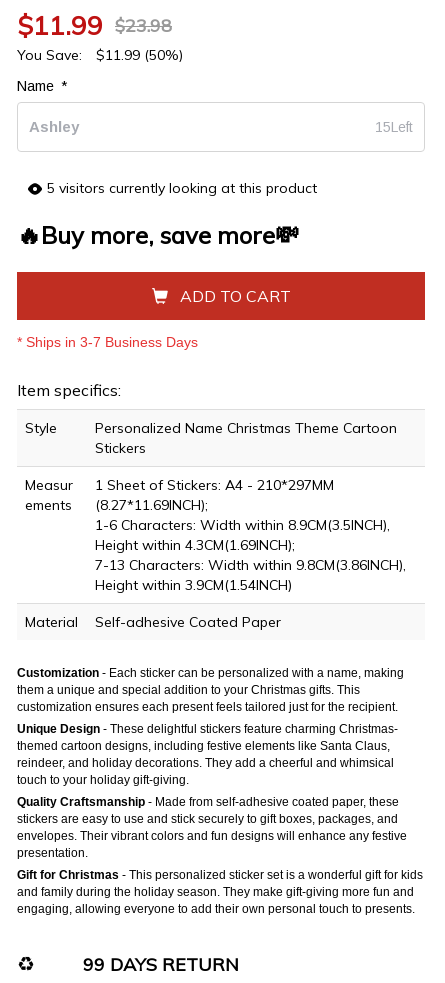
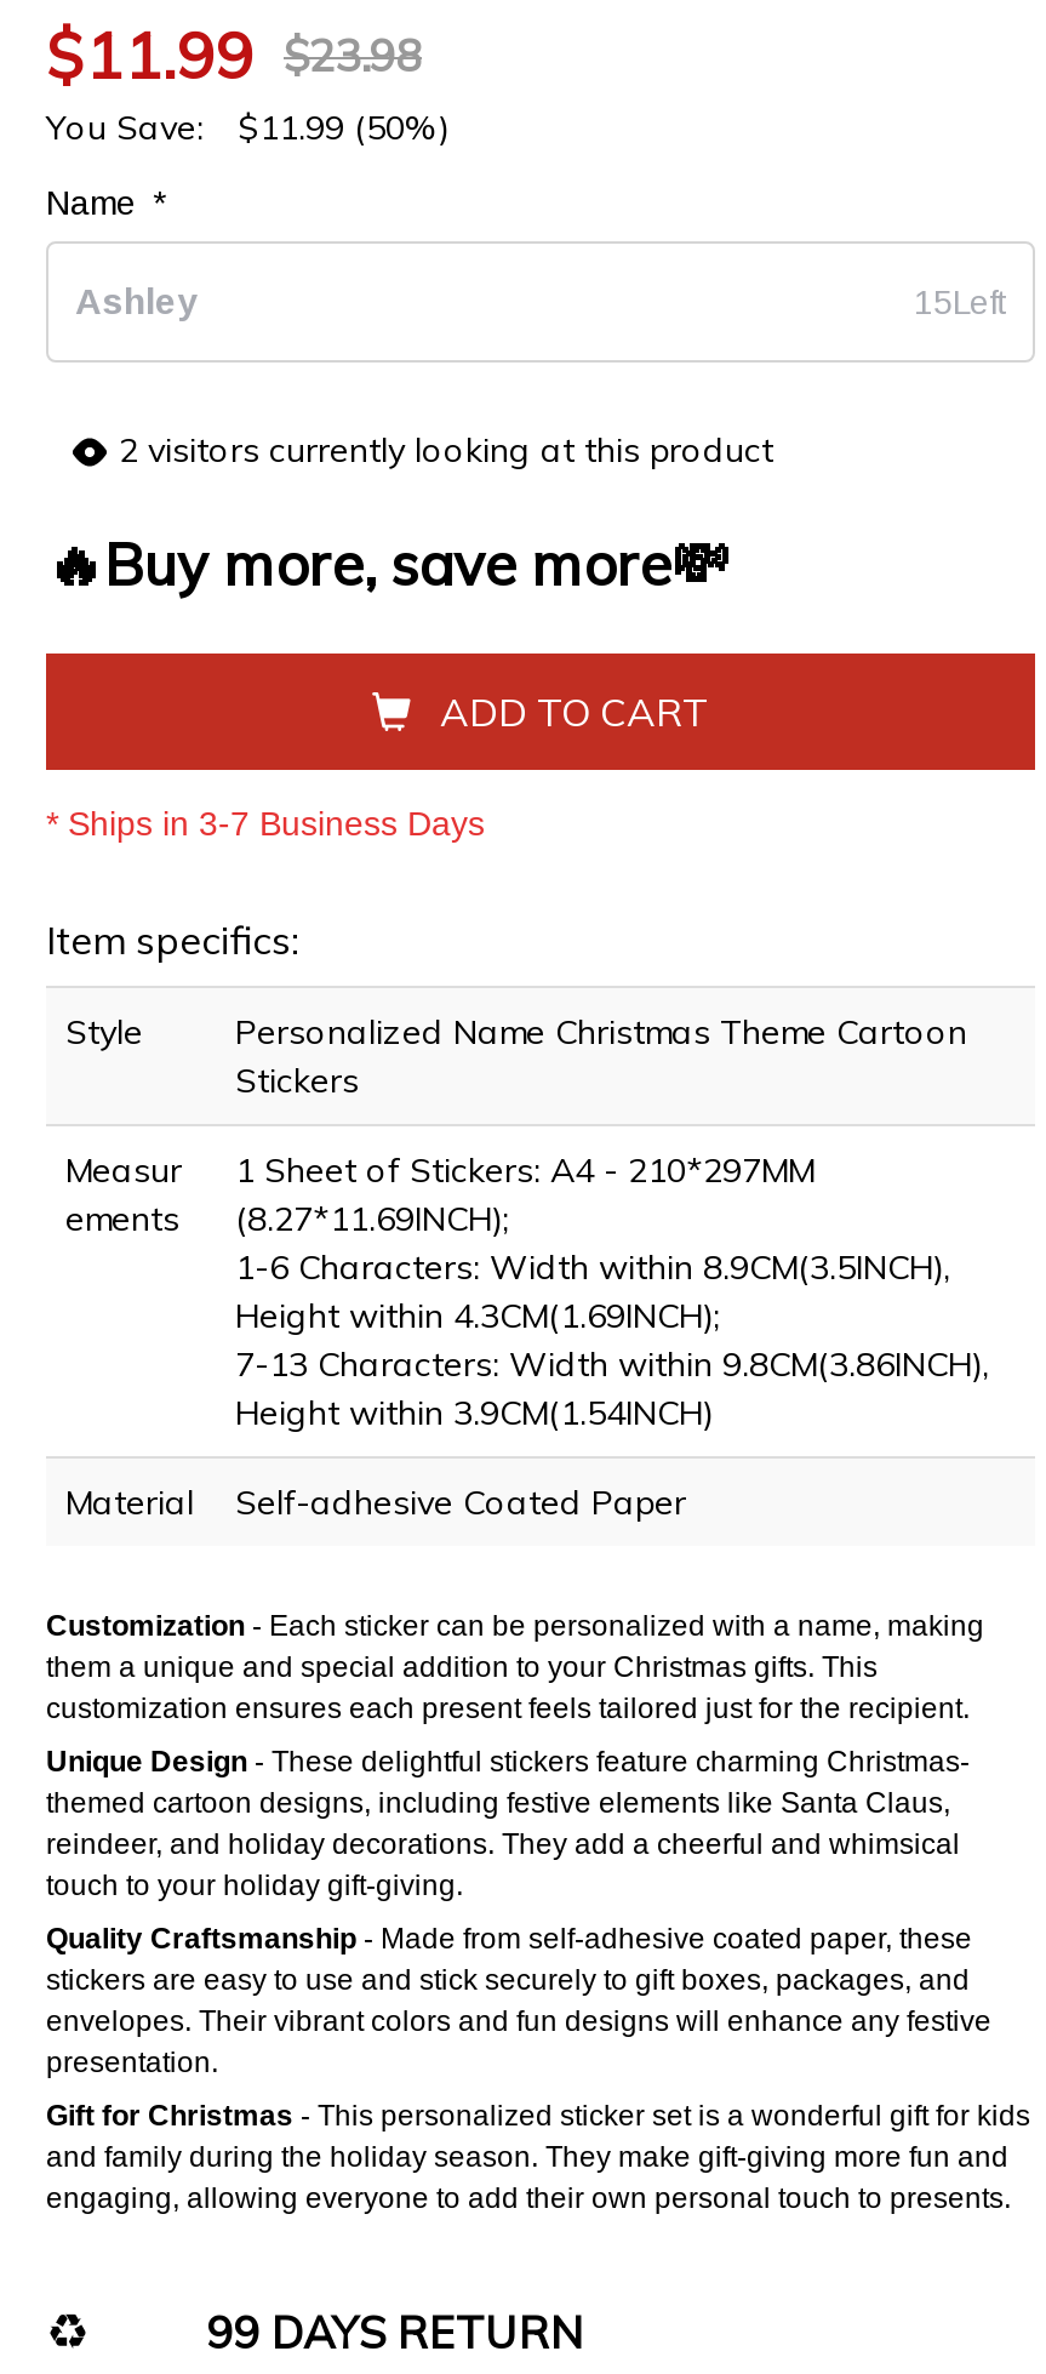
- 5 visitors currently looking at this product
+ 2 visitors currently looking at this product
